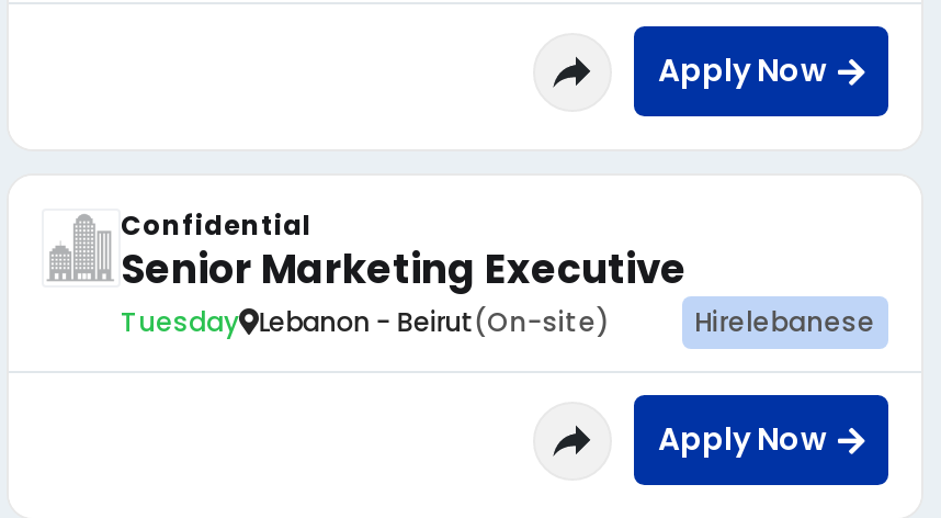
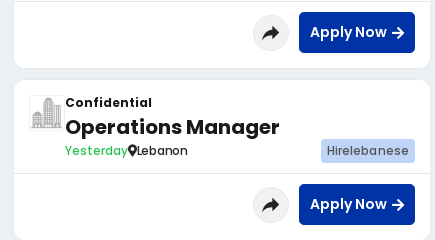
- Senior Marketing Executive
- Tuesday Lebanon - Beirut(On-site)
+ Operations Manager
+ Yesterday Lebanon
